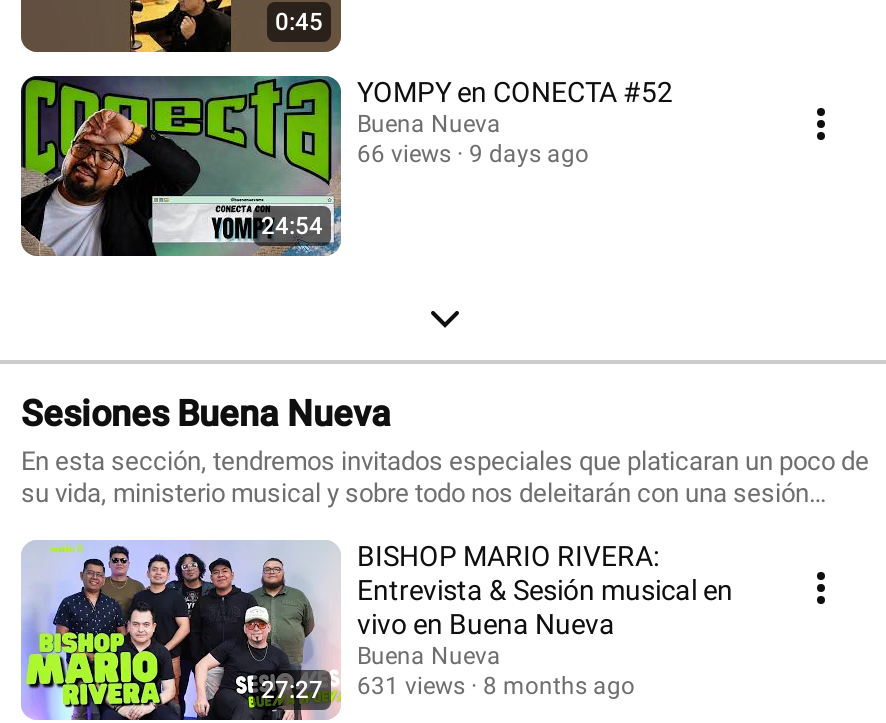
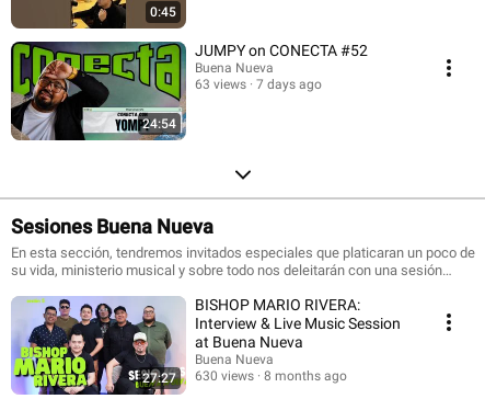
- YOMPY en CONECTA #52
+ JUMPY on CONECTA #52

- 66 views
+ 63 views

- 9 days ago
+ 7 days ago

- Entrevista & Sesión musical en
- vivo en Buena Nueva
+ Interview & Live Music Session
+ at Buena Nueva

- 27:27 631 views 8 months ago
+ 27:27 630 views 8 months ago
